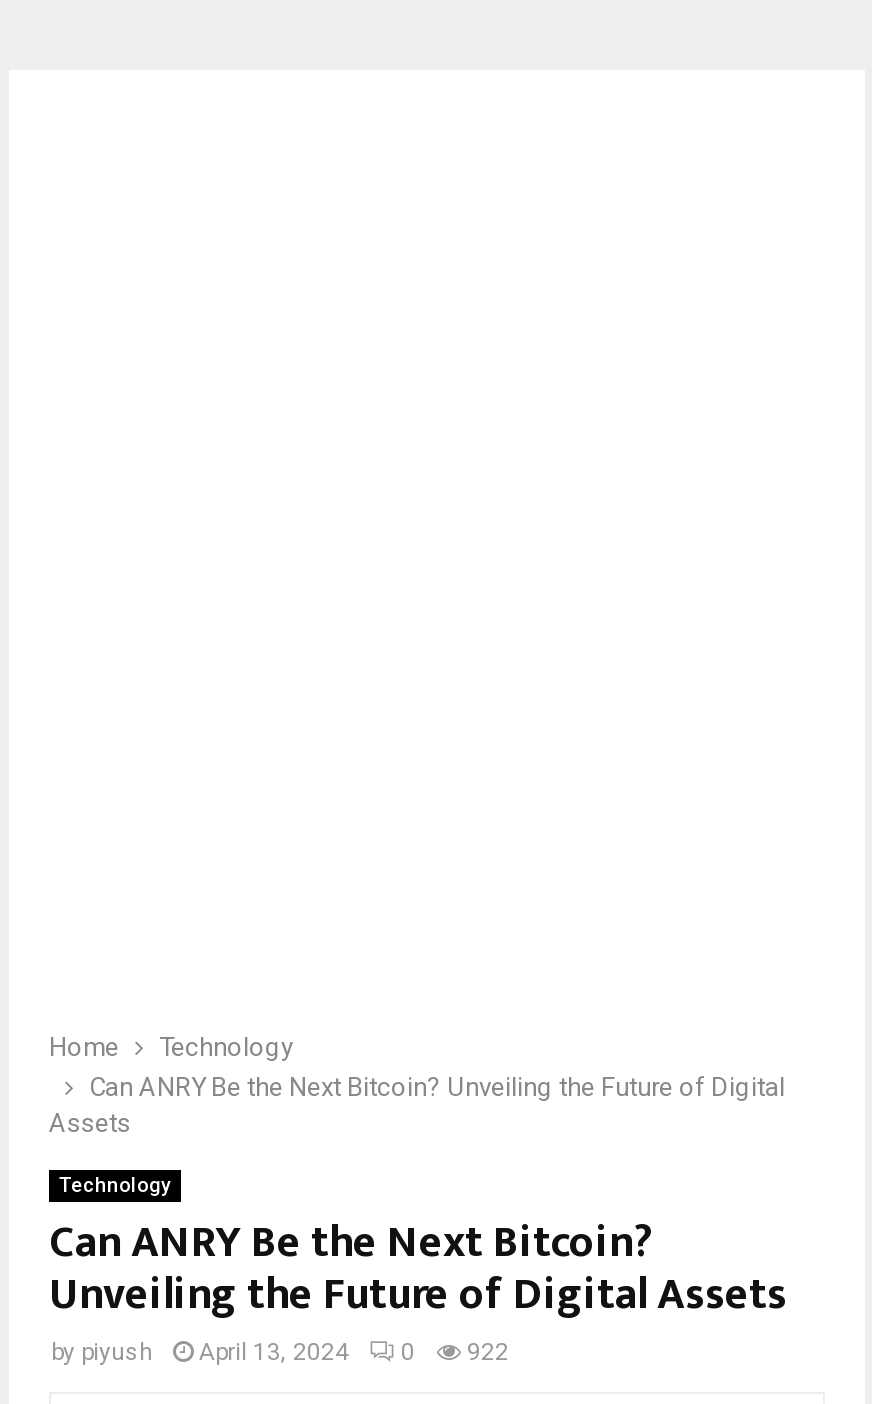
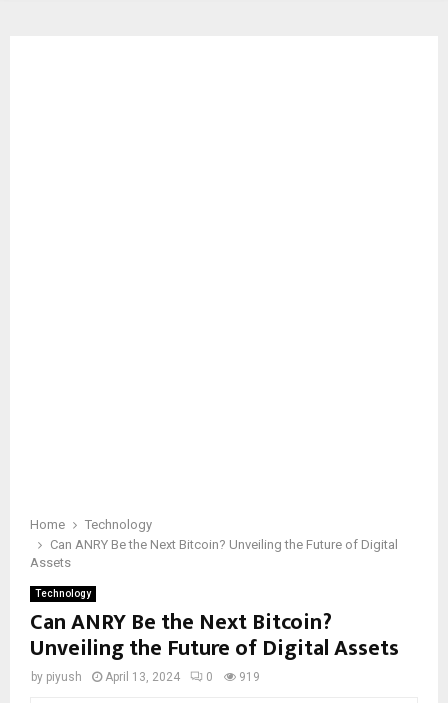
- by piyush April 13, 2024 0 922
+ by piyush April 13, 2024 0 919
